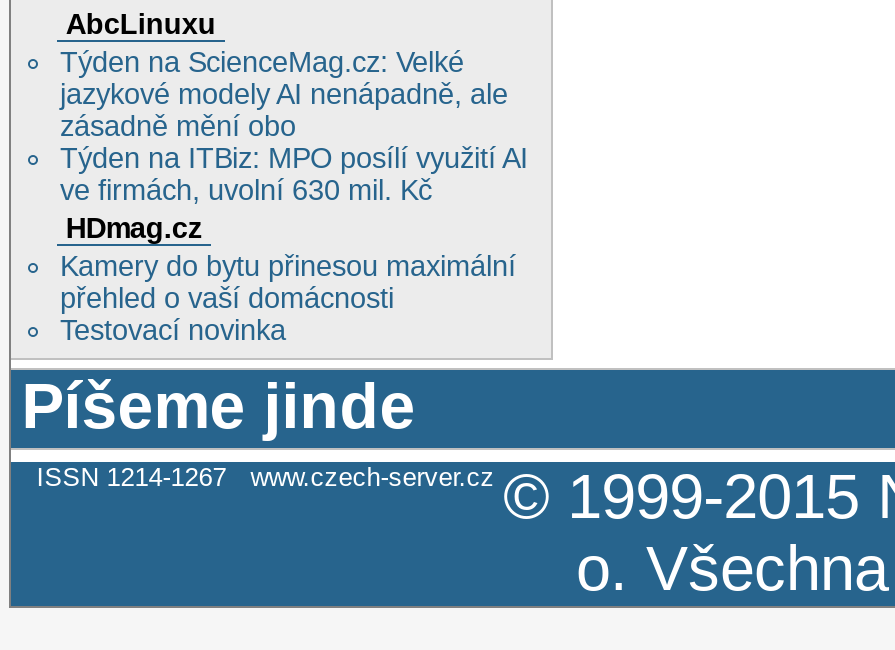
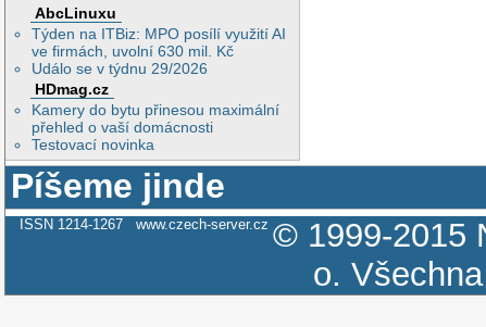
- Týden na ScienceMag.cz: Velké
- jazykové modely AI nenápadně, ale
- zásadně mění obo

moved up: Týden na ITBiz: MPO posílí využití AI | ve firmách, uvolní 630 mil. Kč

+ Událo se v týdnu 29/2026
